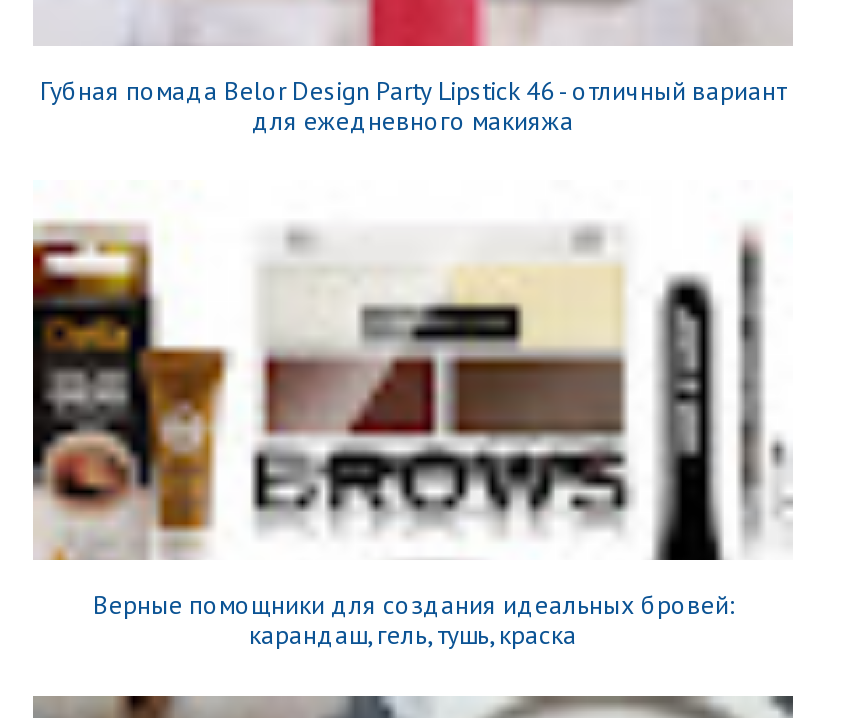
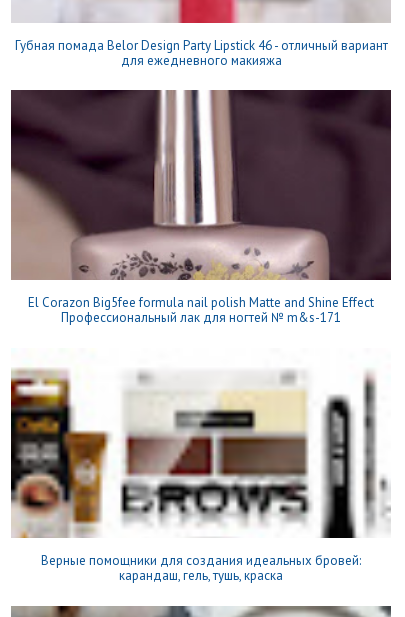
+ [image]
+ El Corazon Big5fee formula nail polish Matte and Shine Effect
+ Профессиональный лак для ногтей № m&s-171
